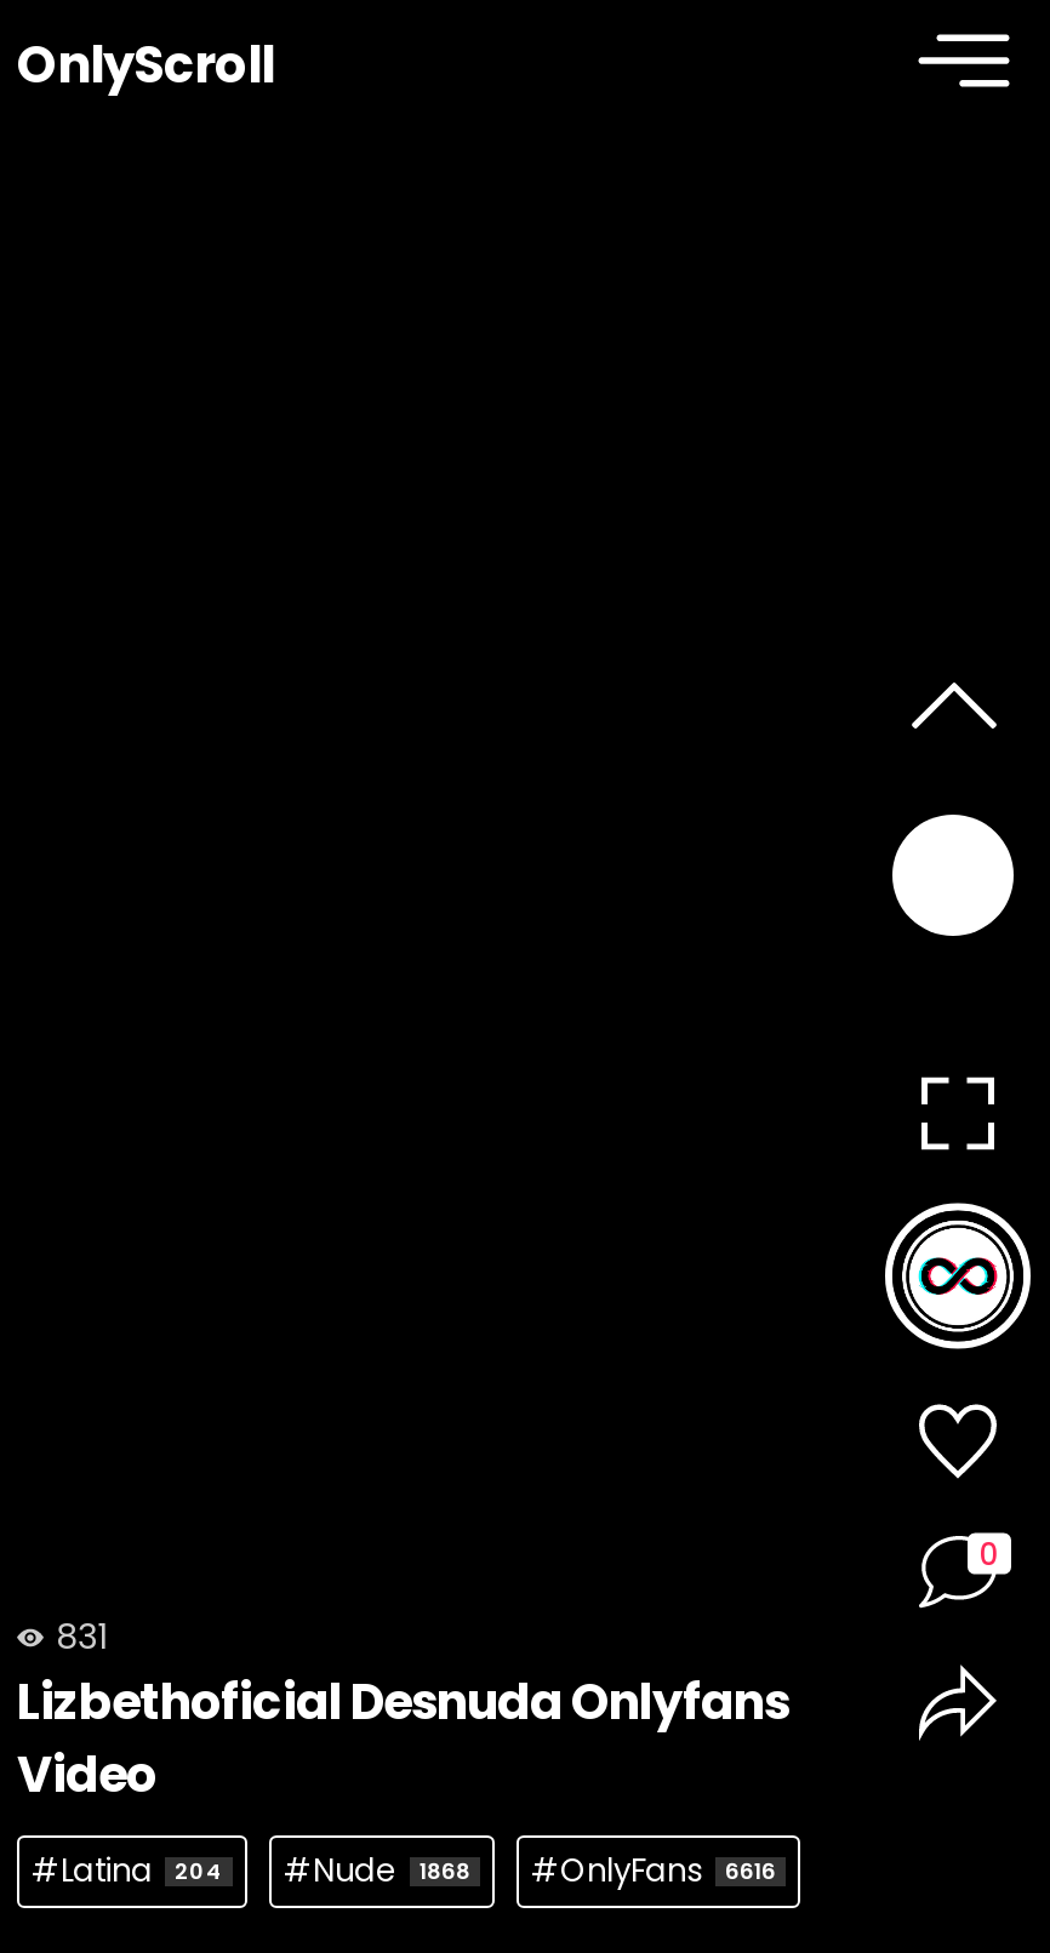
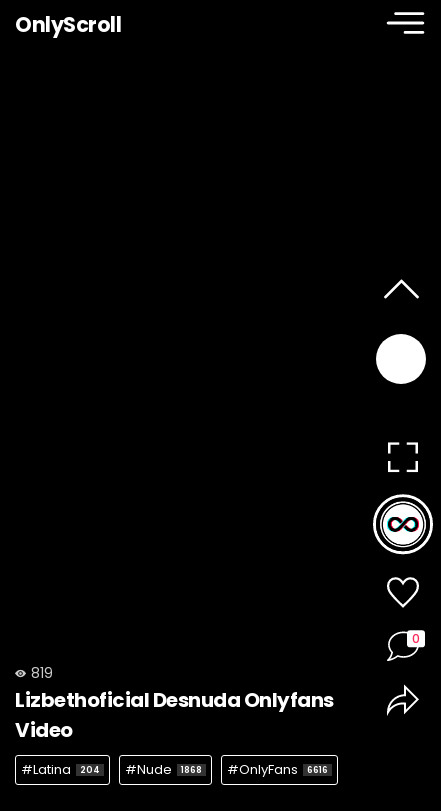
- 831
+ 819
